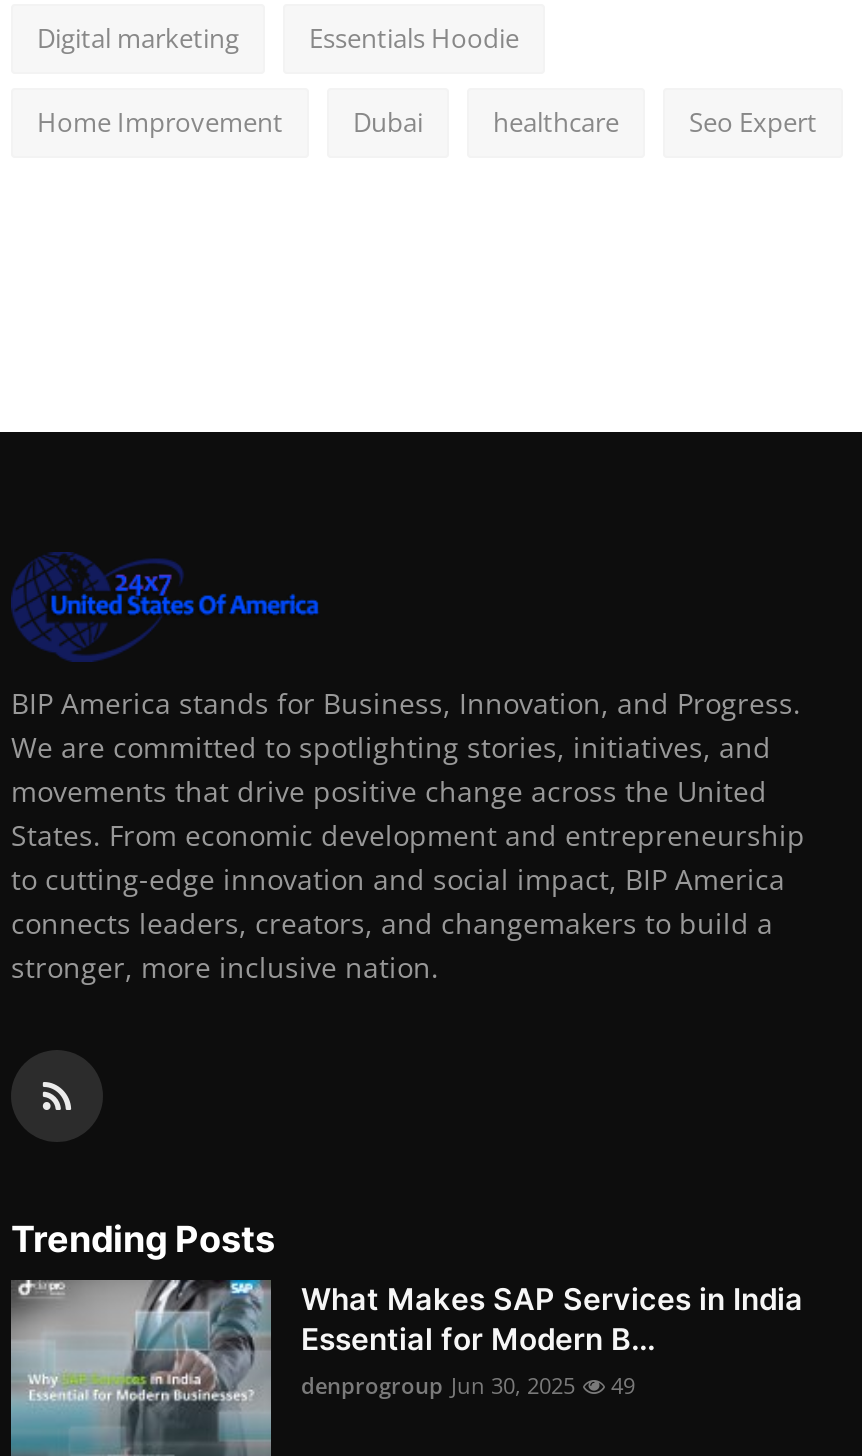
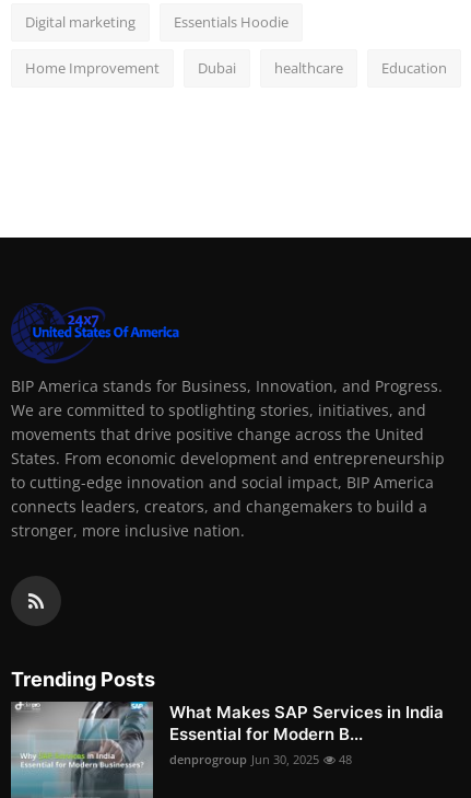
- Seo Expert
+ Education

- denprogroup Jun 30, 2025 49
+ denprogroup Jun 30, 2025 48
